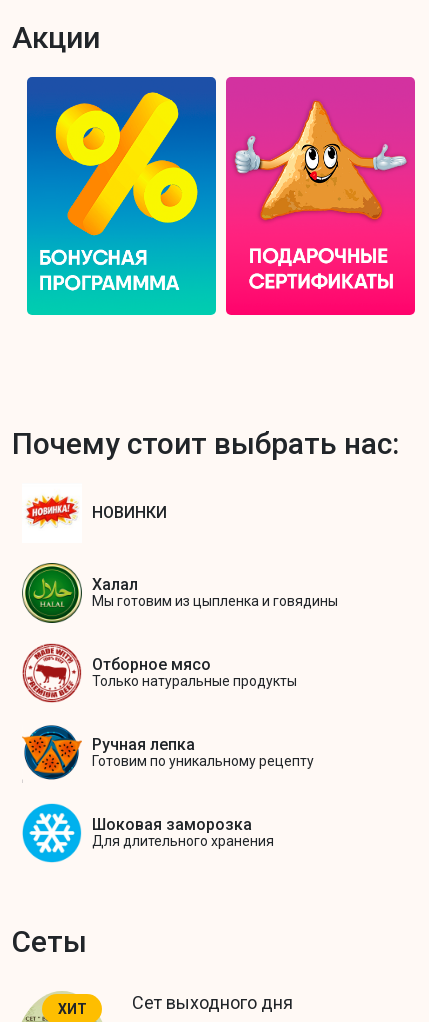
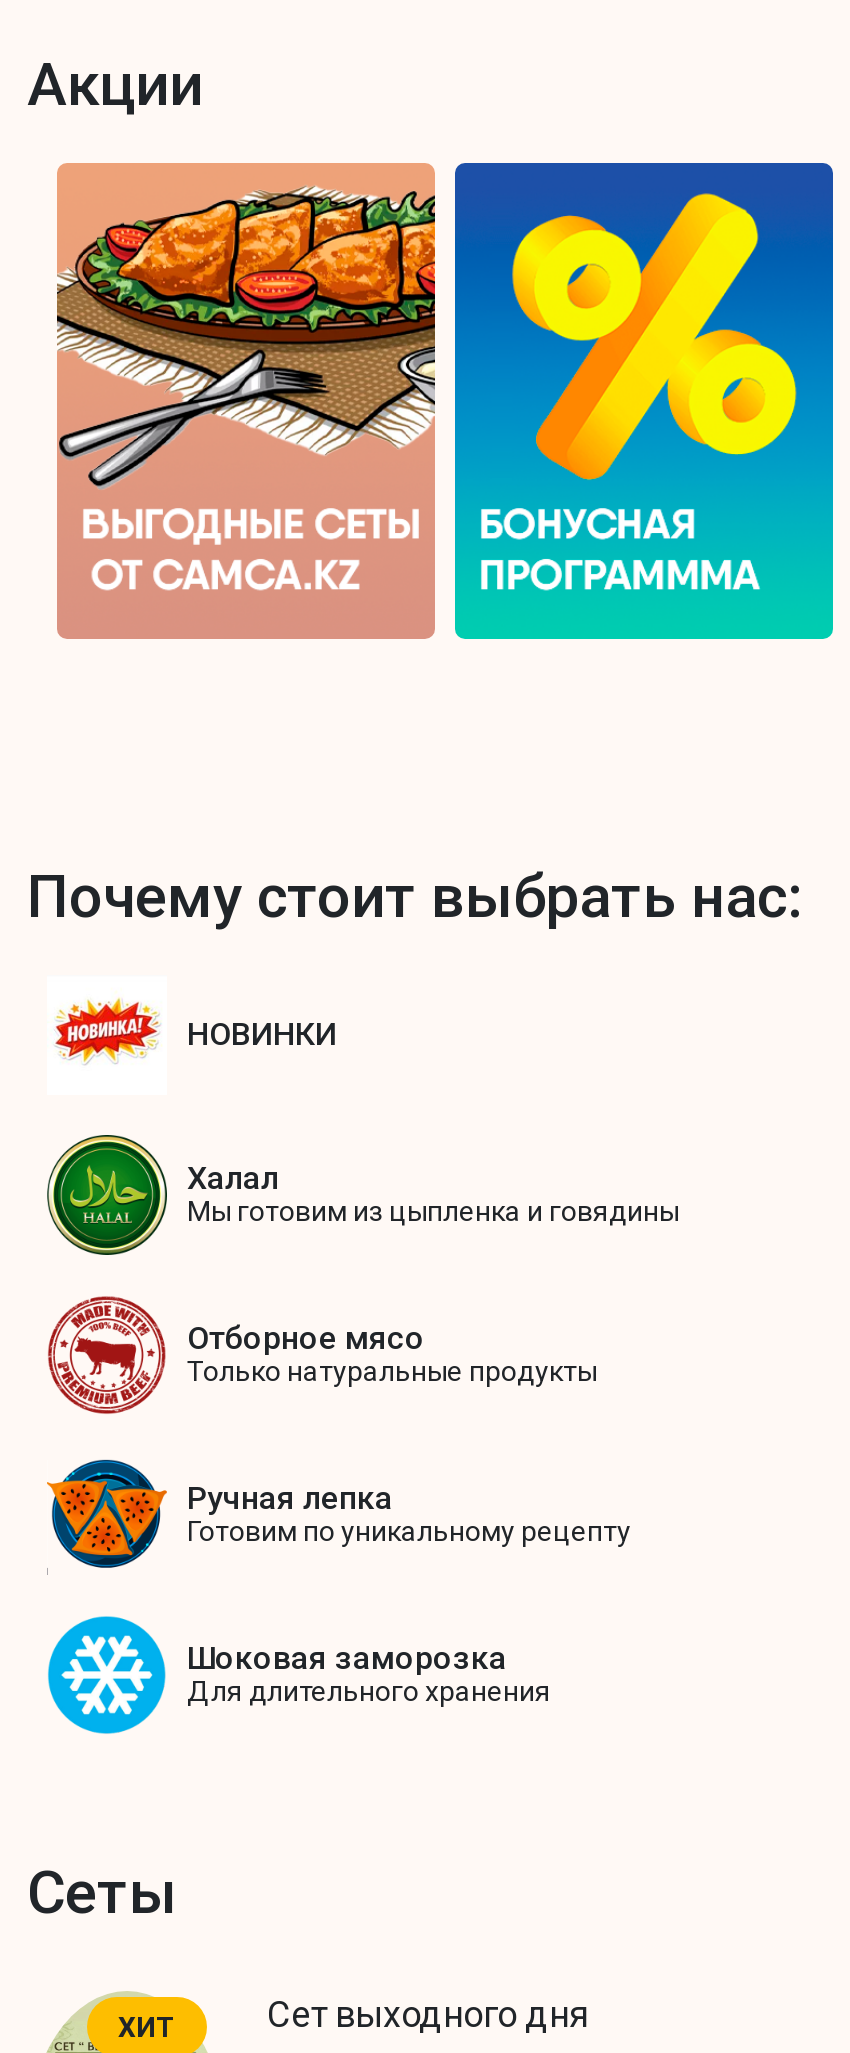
- [image]
+ [image]

- [image]
+ [image]
